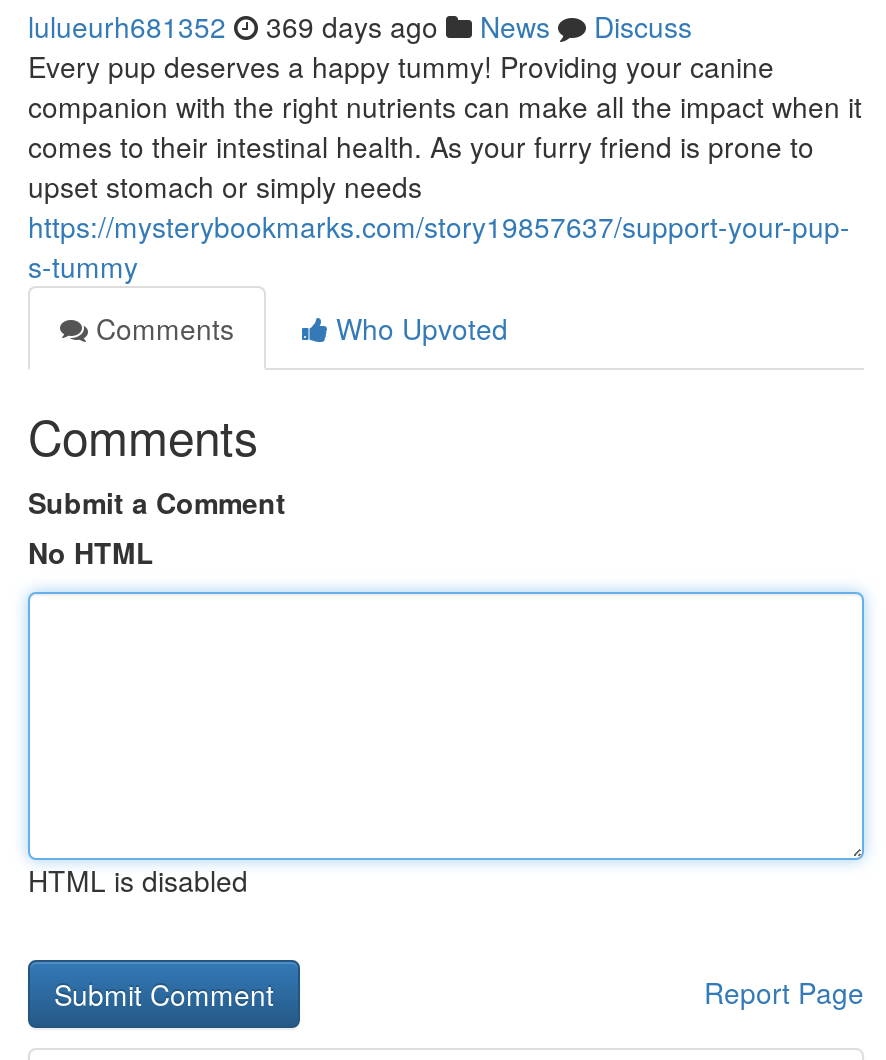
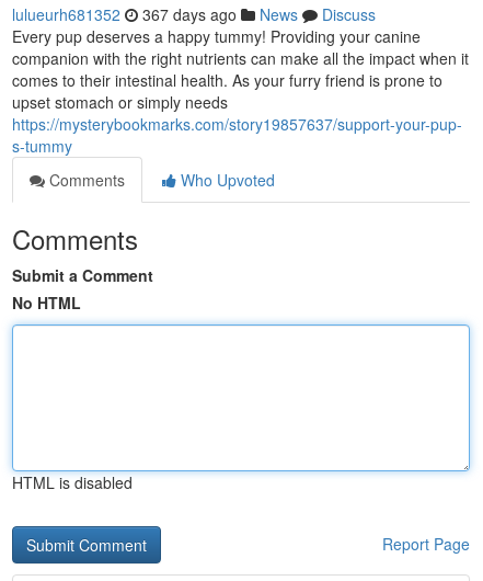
- lulueurh681352 369 days ago News Discuss
+ lulueurh681352 367 days ago News Discuss
